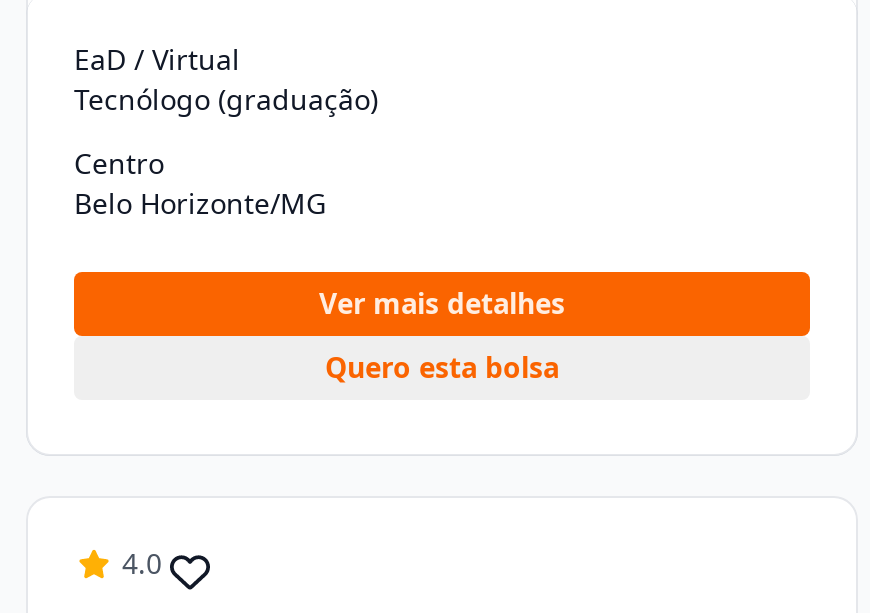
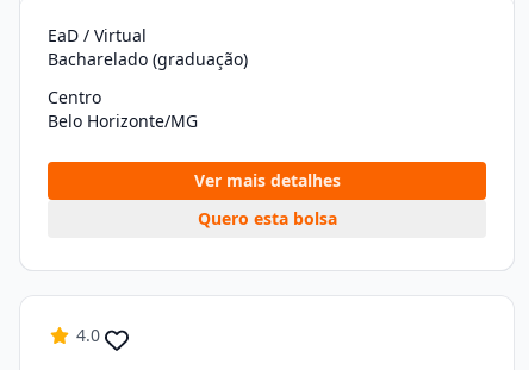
- Tecnólogo (graduação)
+ Bacharelado (graduação)
